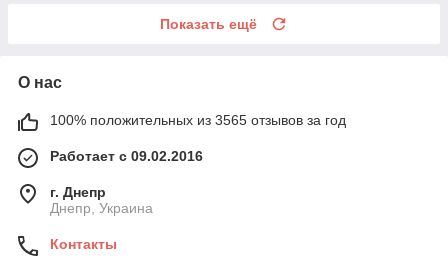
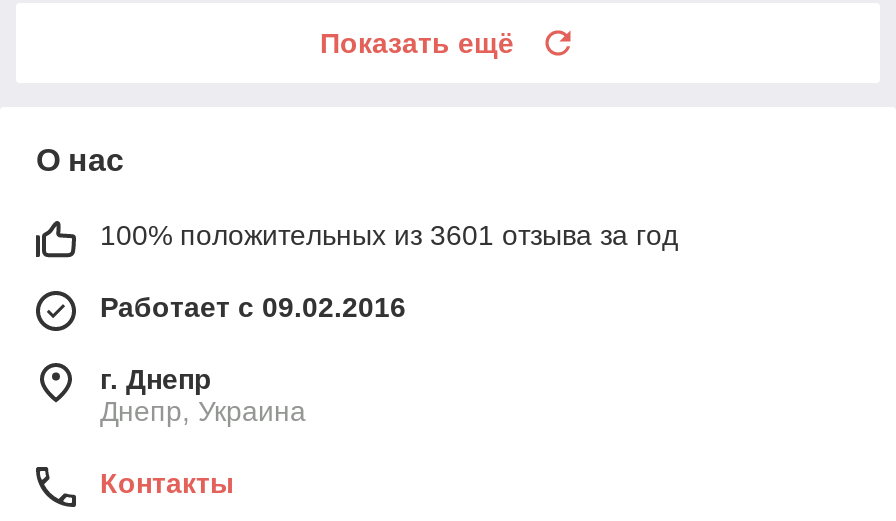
- 100% положительных из 3565 отзывов за год
+ 100% положительных из 3601 отзыва за год
